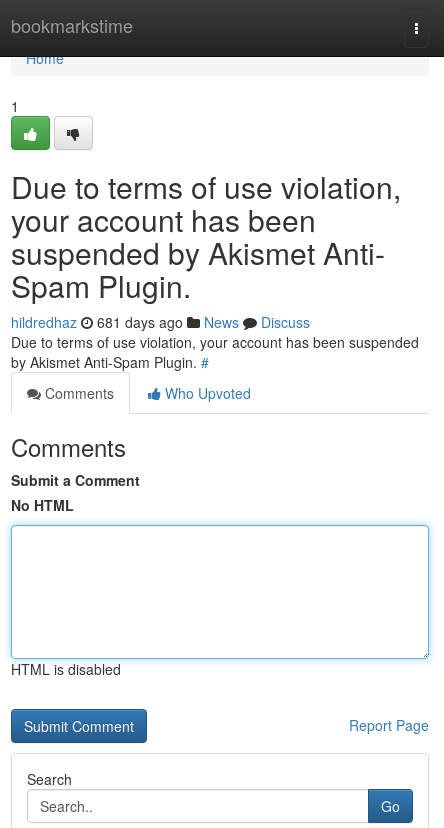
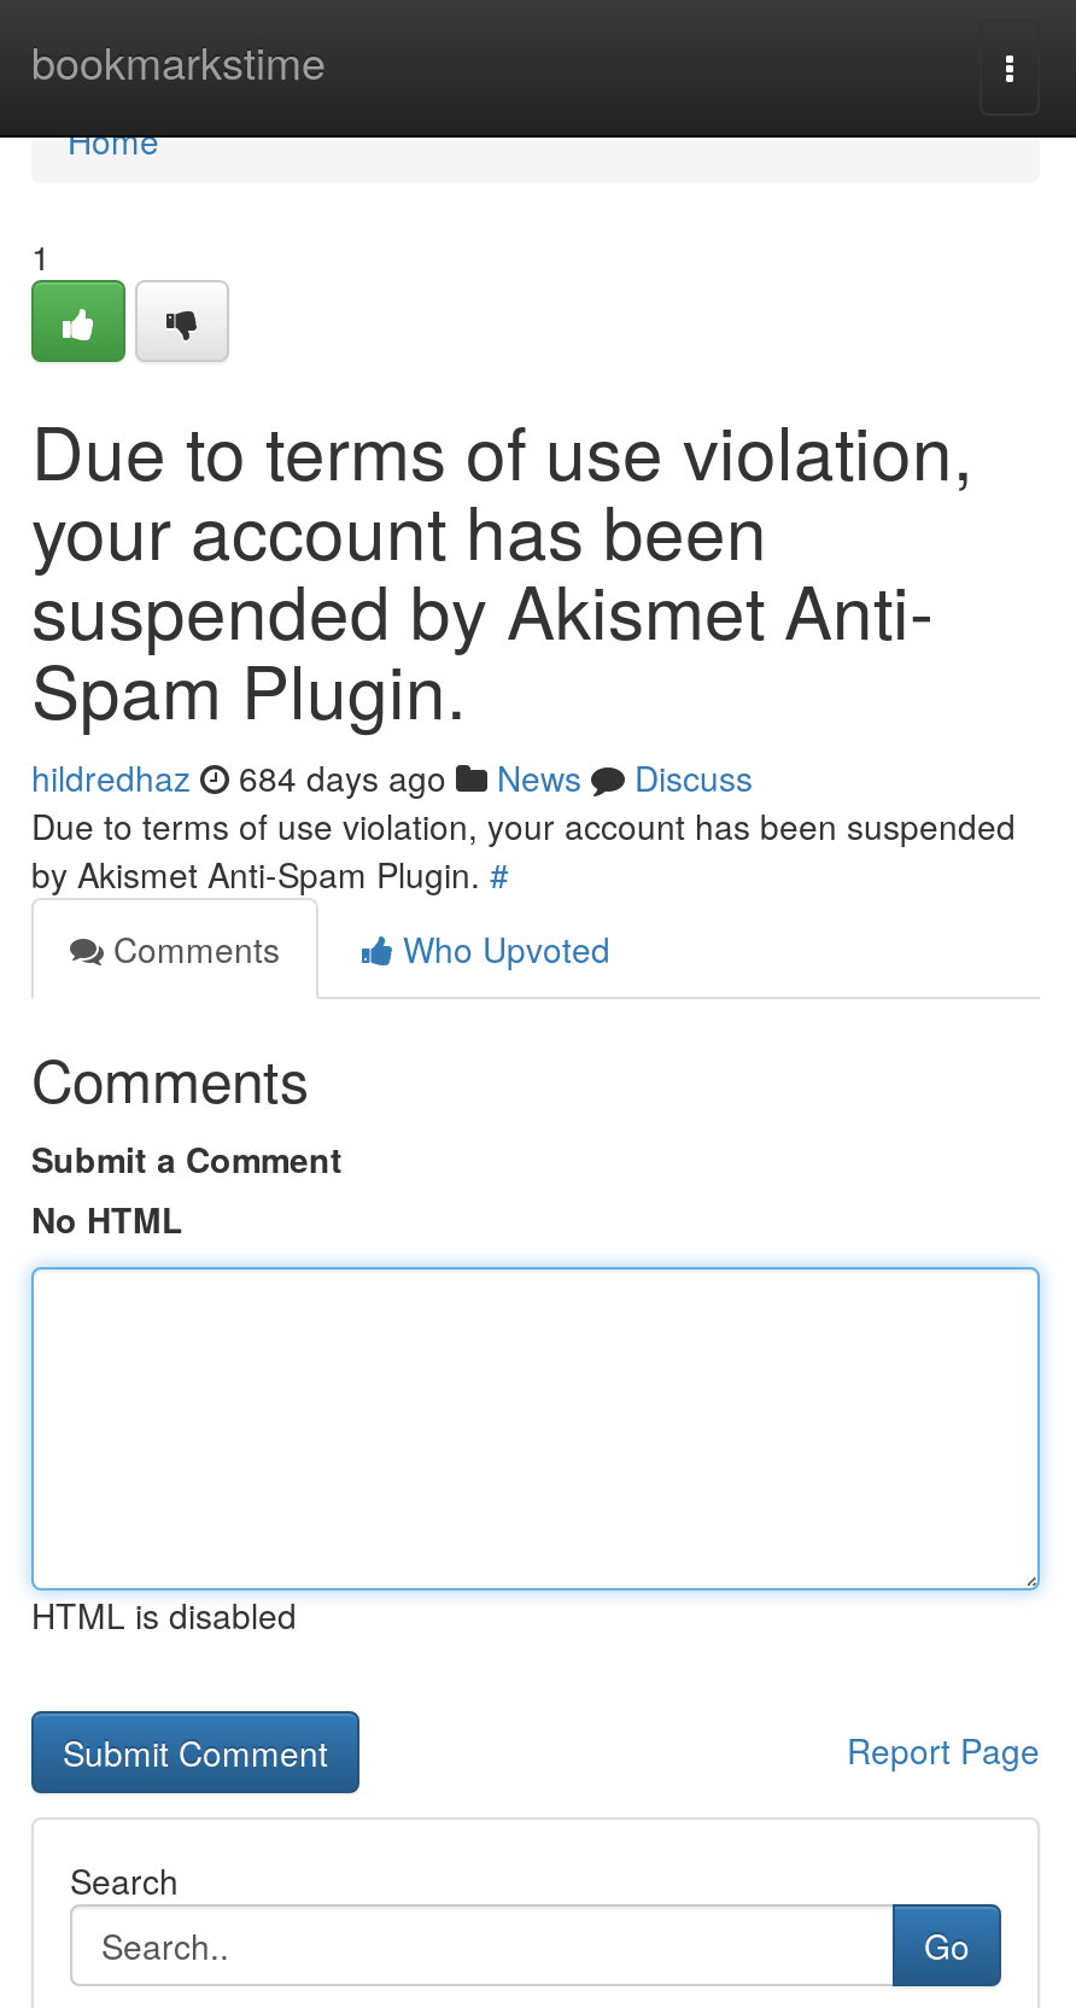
- hildredhaz 681 days ago News Discuss
+ hildredhaz 684 days ago News Discuss
